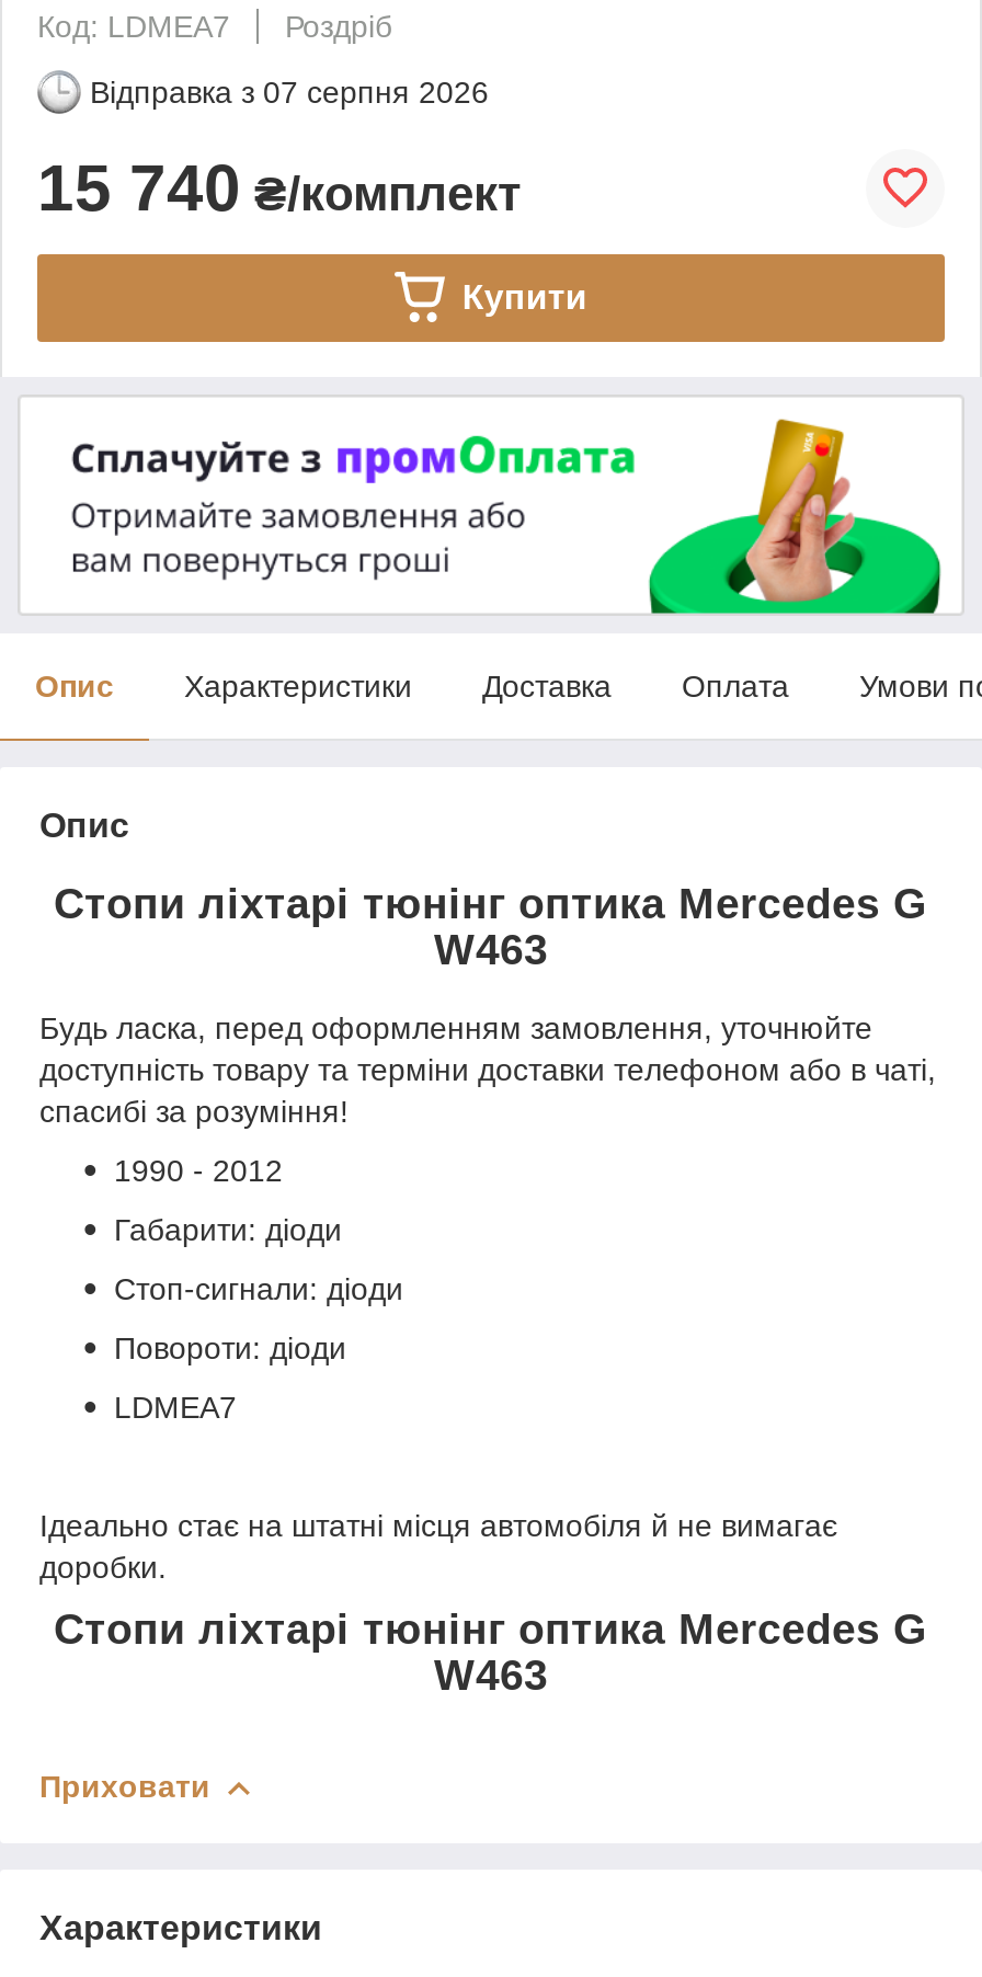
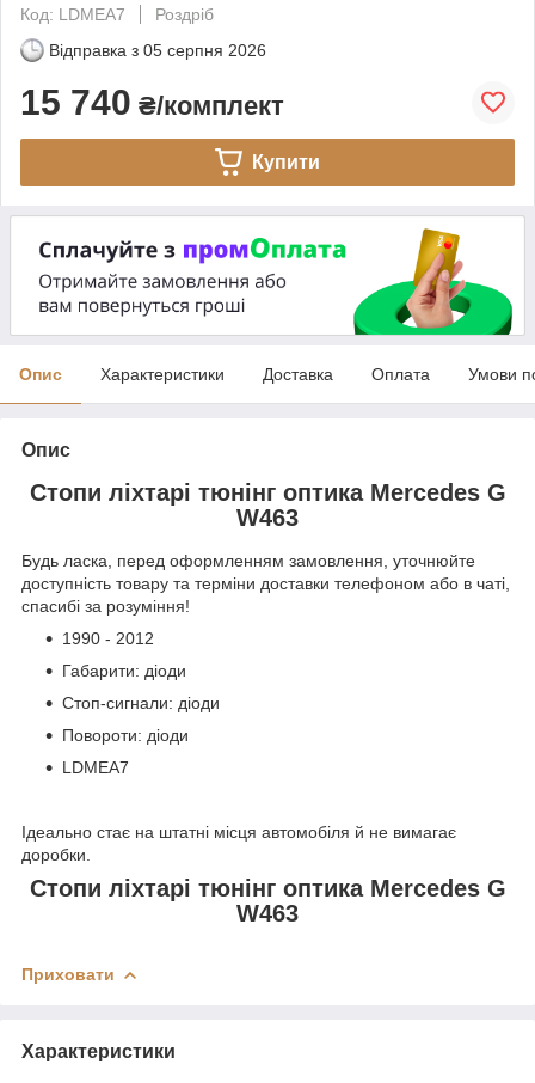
- Відправка з 07 серпня 2026
+ Відправка з 05 серпня 2026
